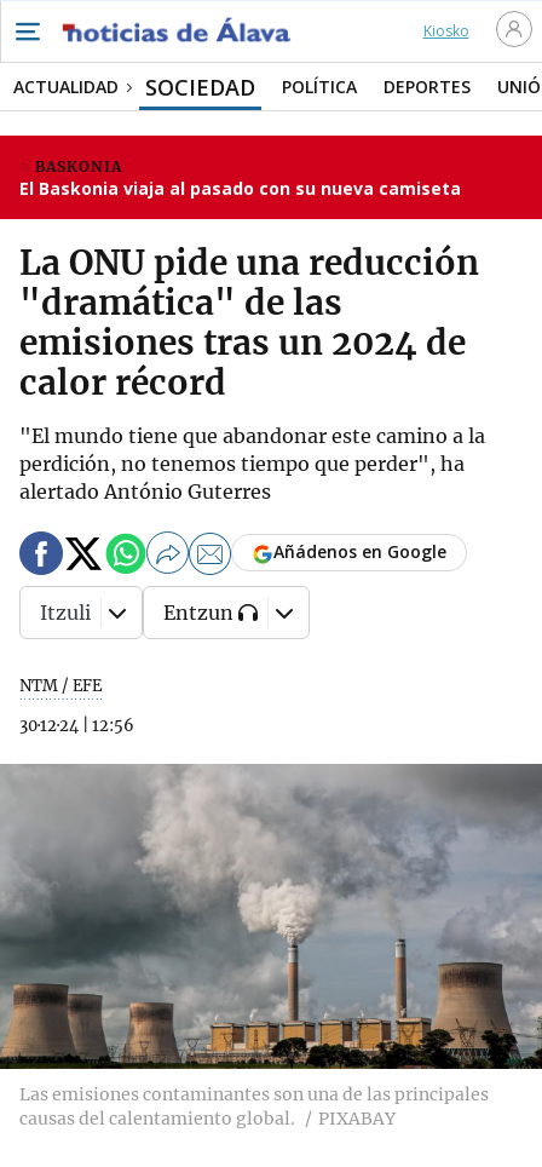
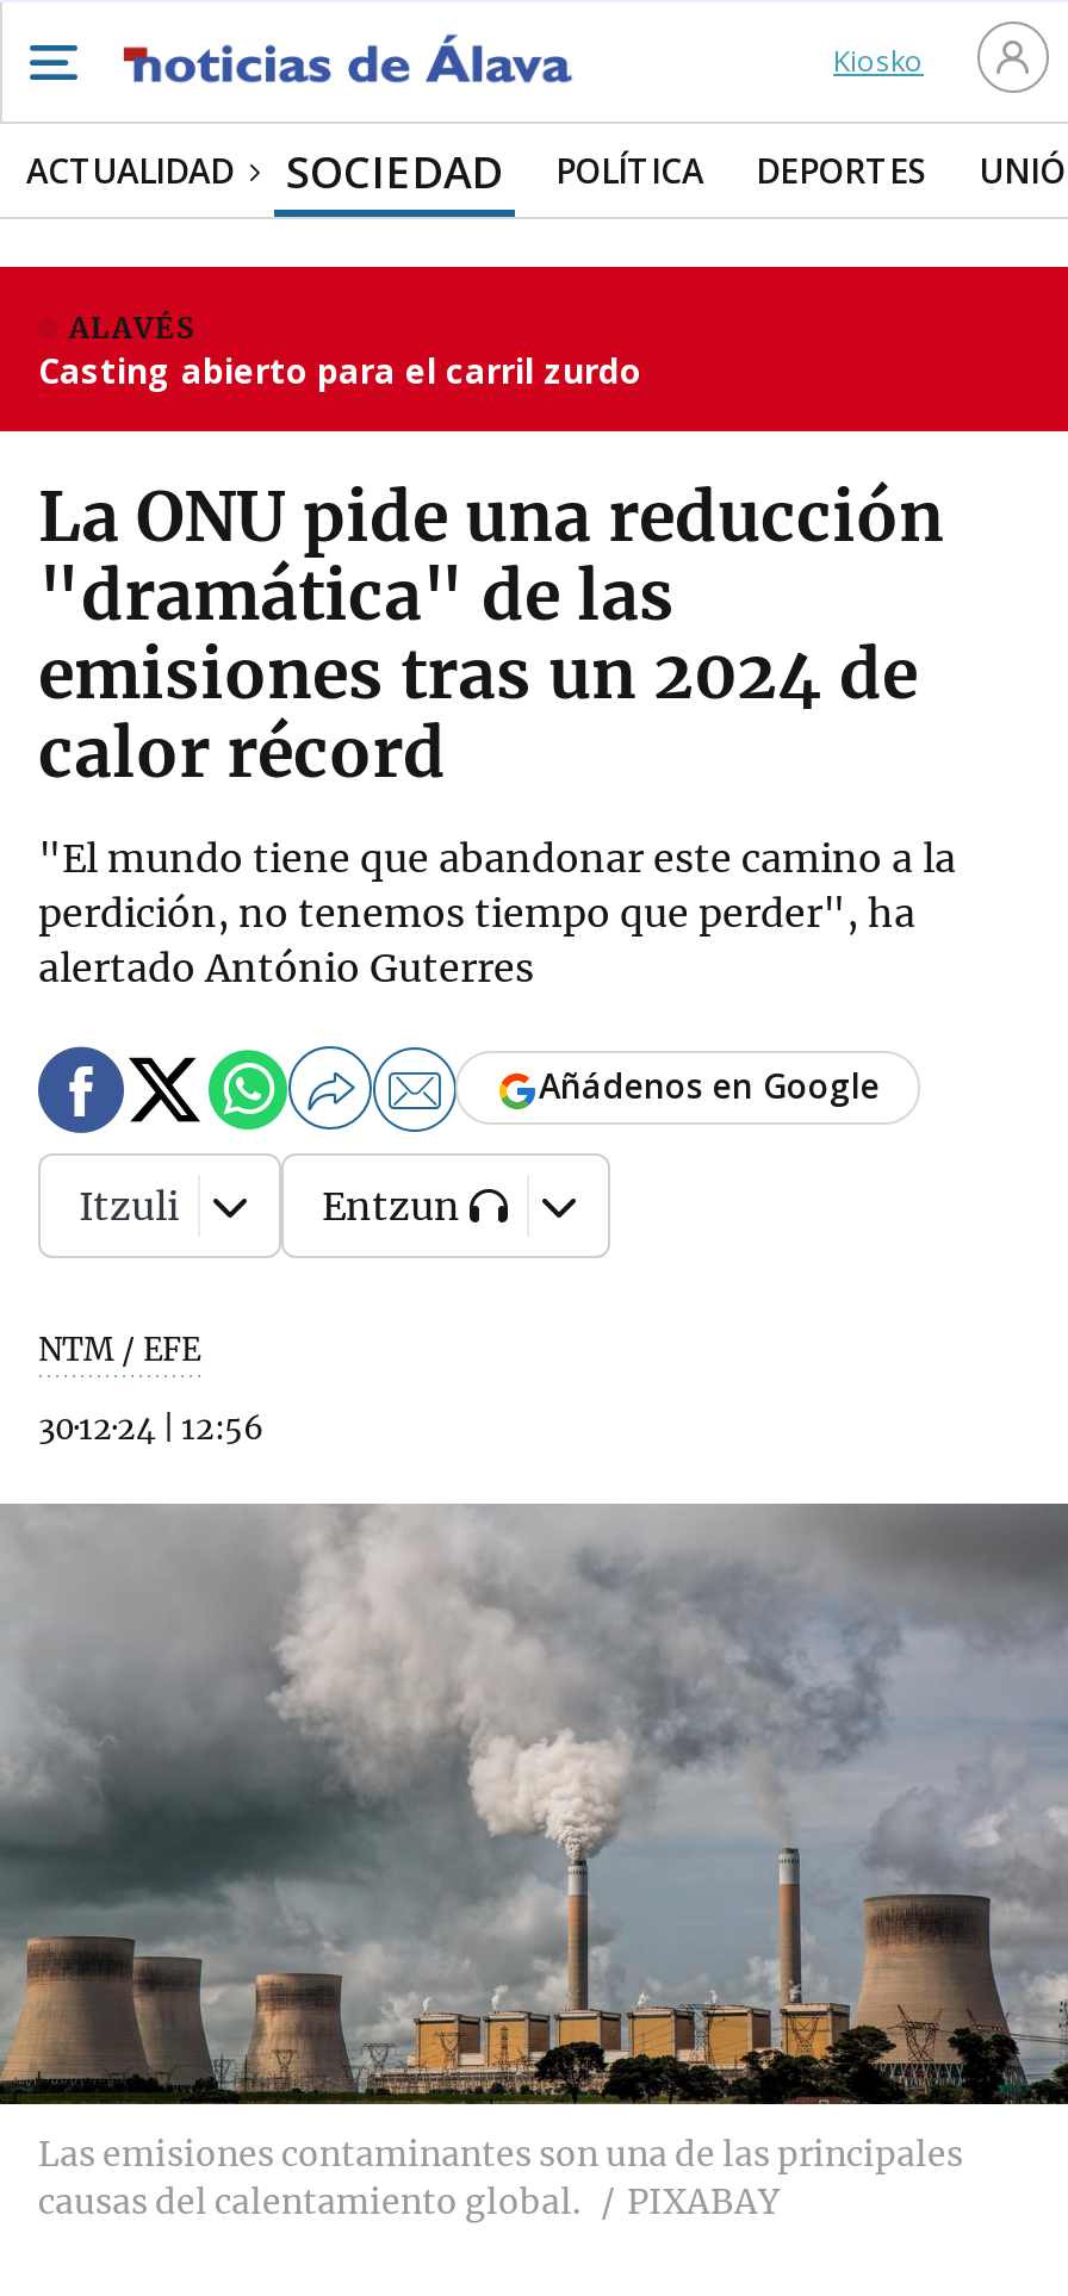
- BASKONIA
- El Baskonia viaja al pasado con su nueva camiseta
+ ALAVÉS
+ Casting abierto para el carril zurdo
